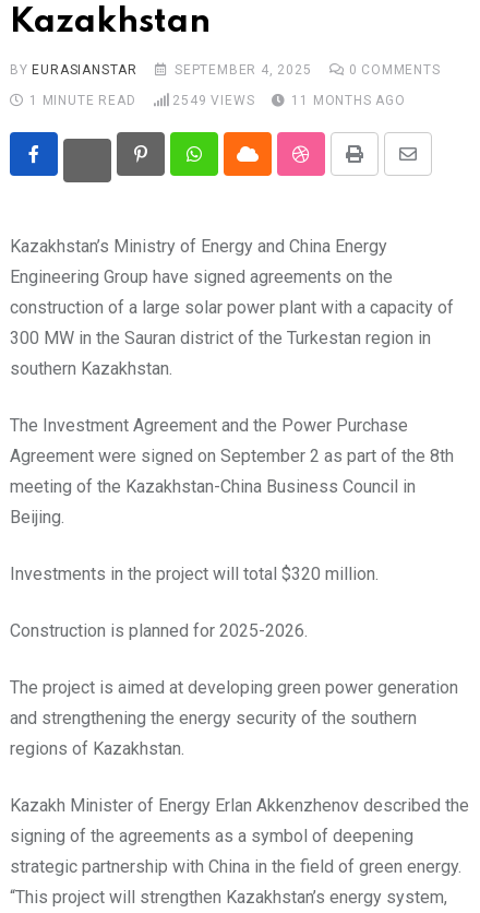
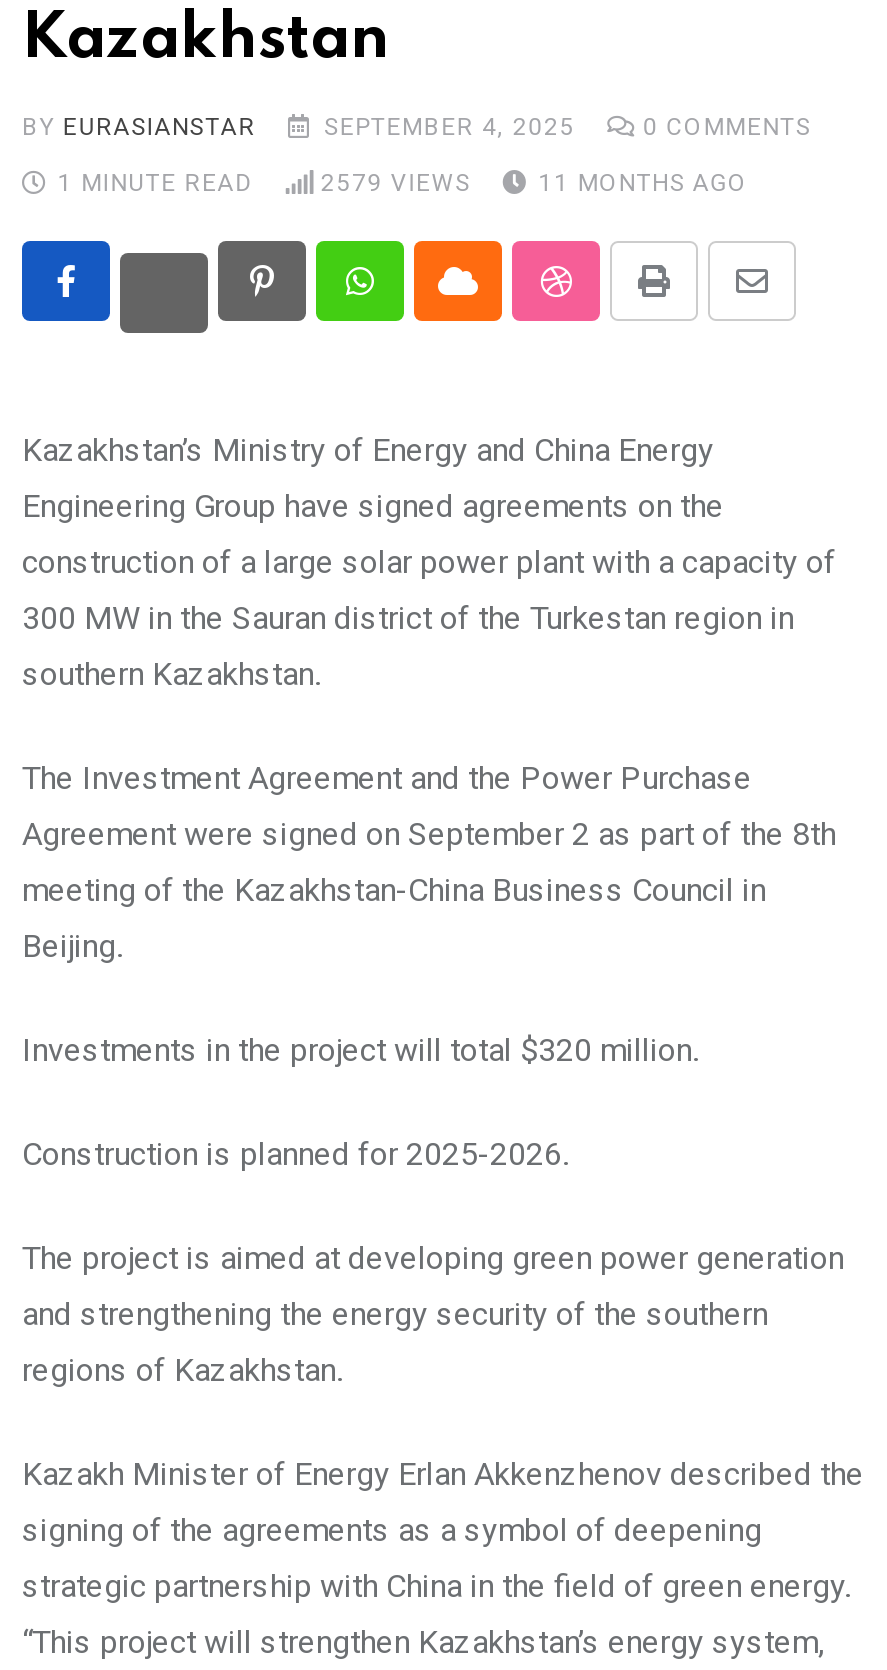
- 2549 VIEWS
+ 2579 VIEWS
